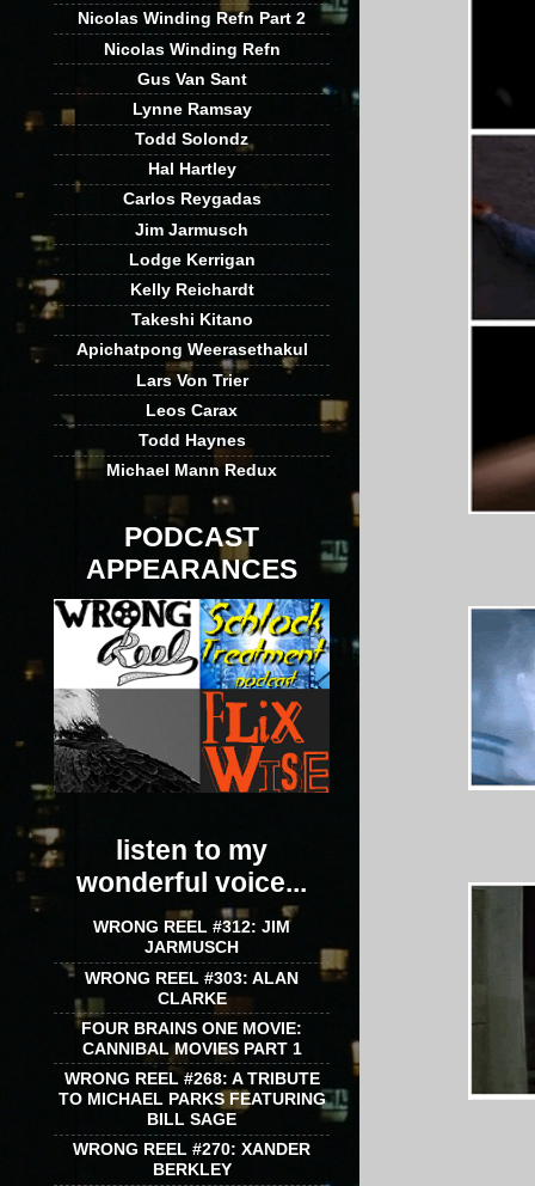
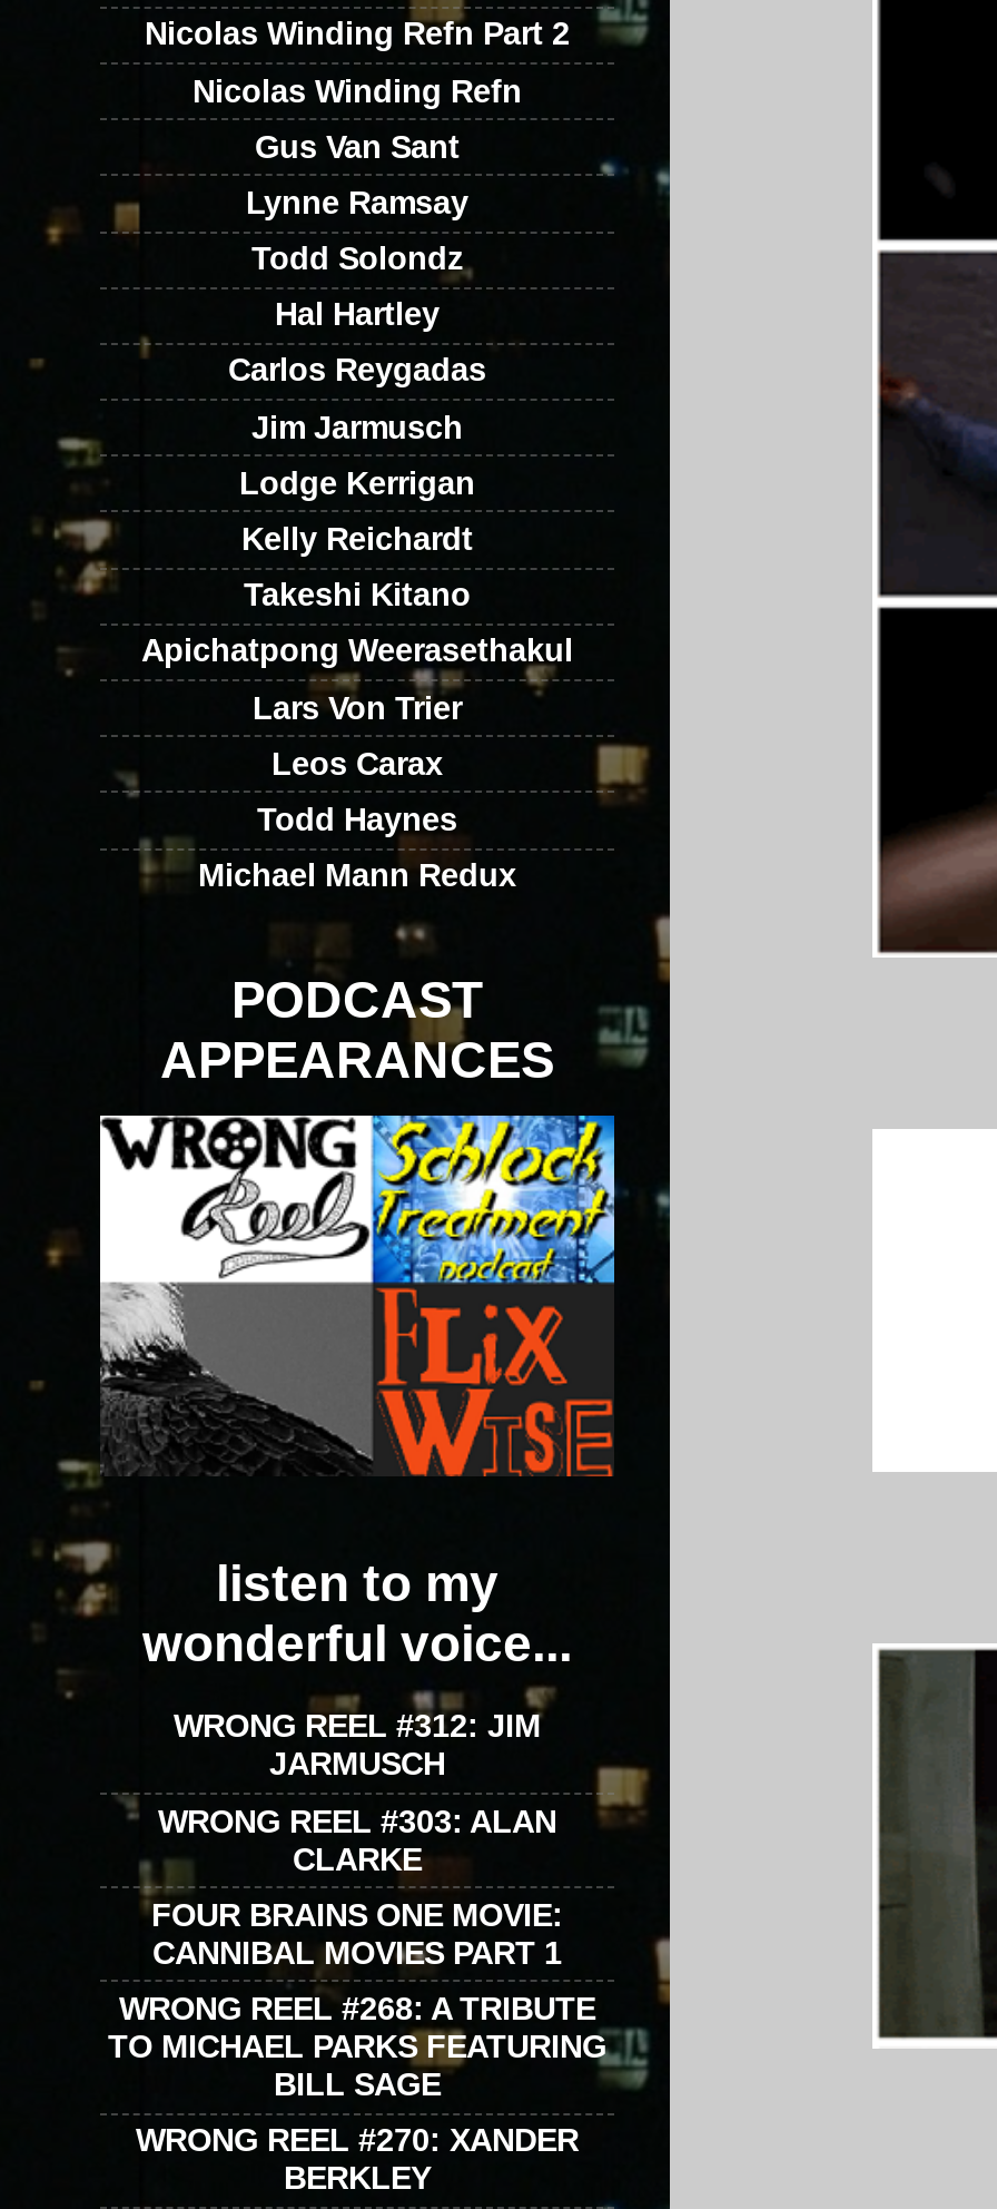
- [image]
